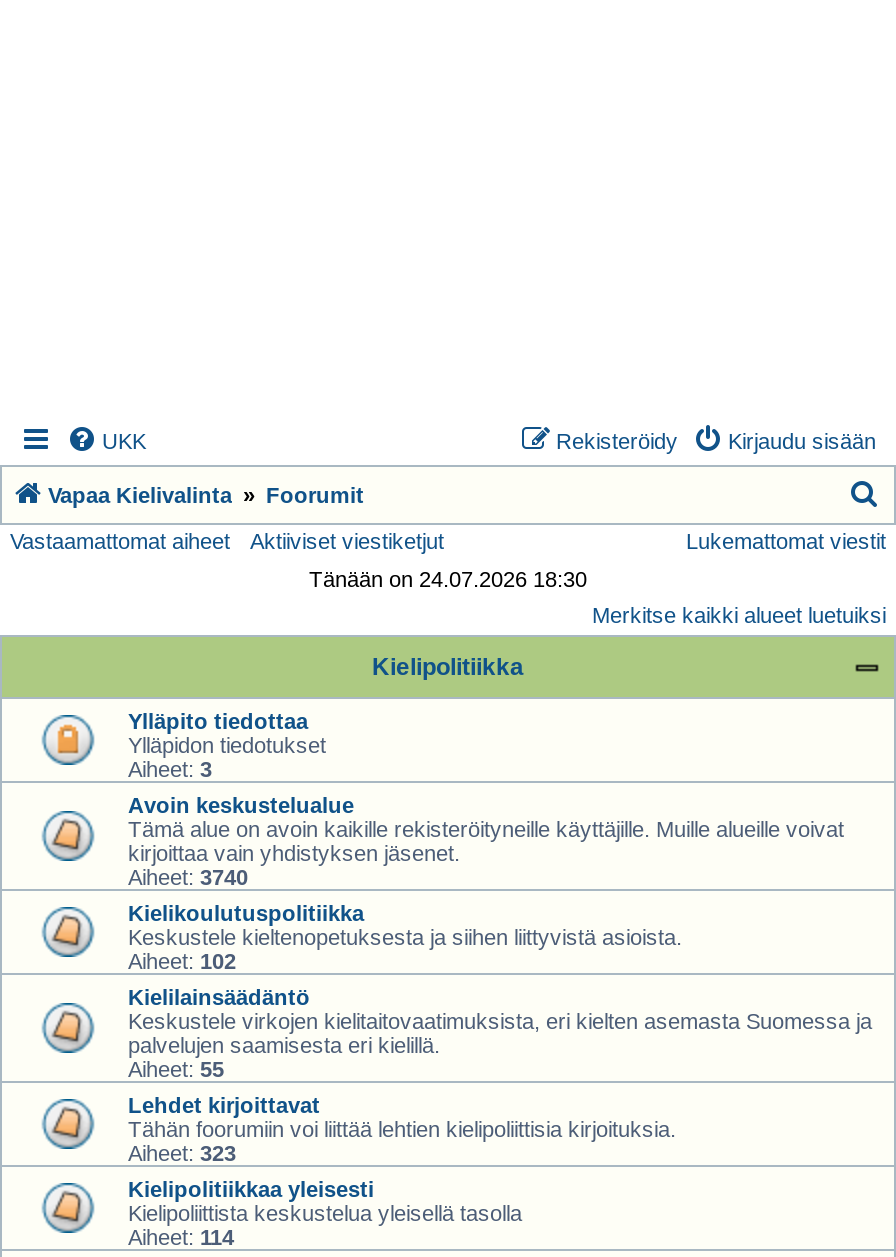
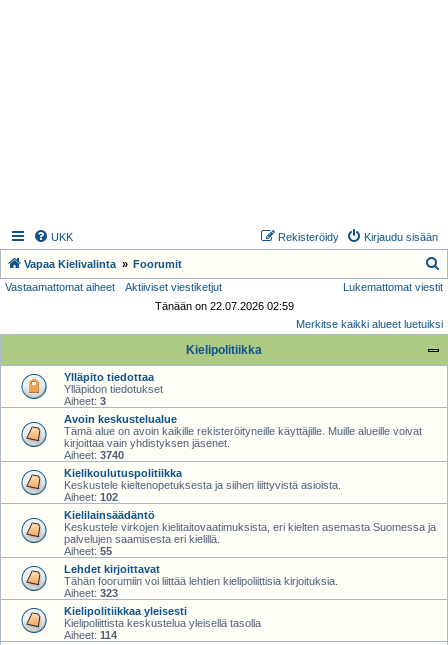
- Tänään on 24.07.2026 18:30
+ Tänään on 22.07.2026 02:59
